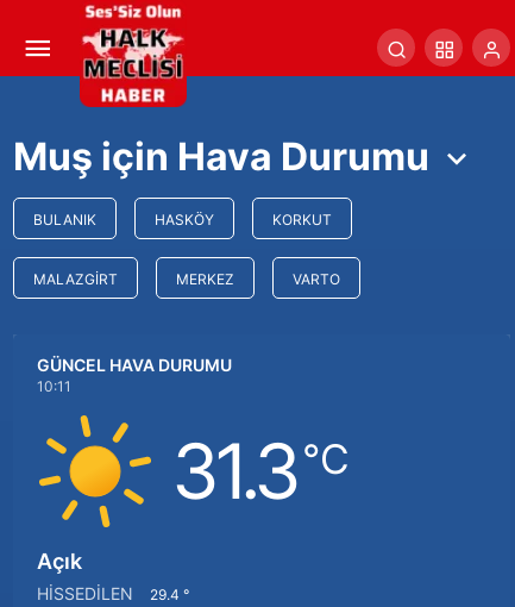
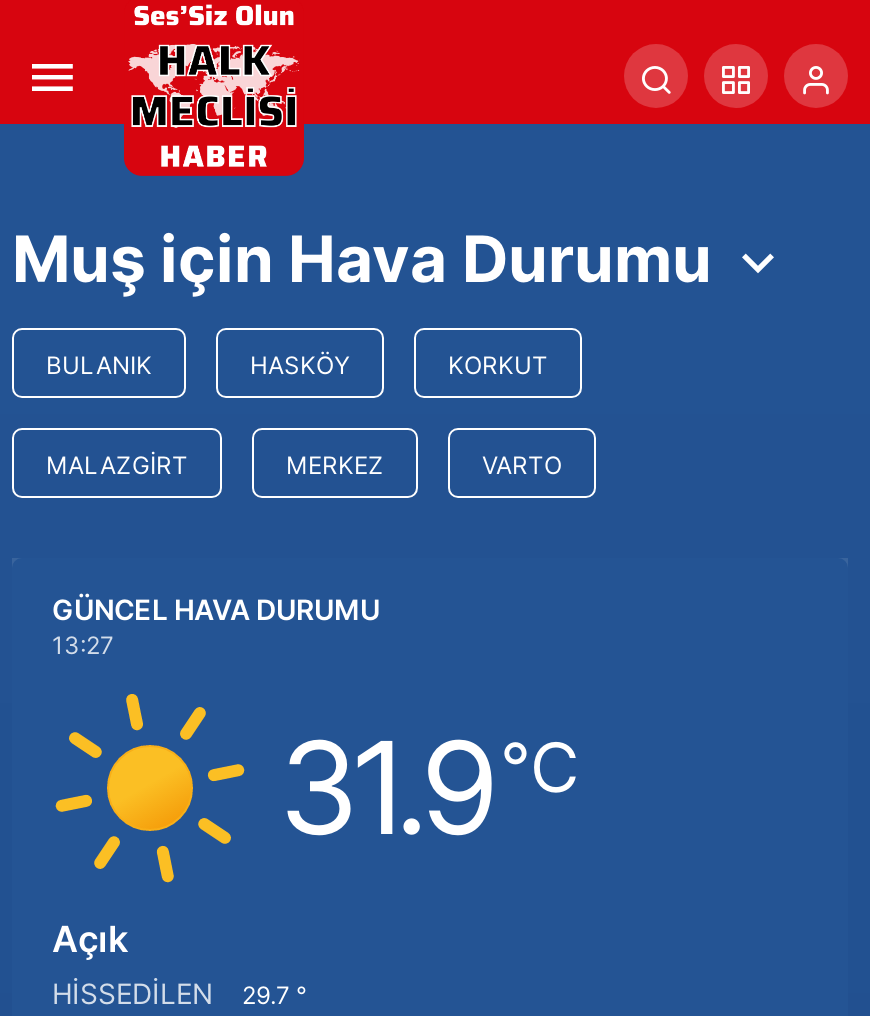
- 10:11
+ 13:27

- 31.3 °C
+ 31.9 °C

- HISSEDILEN 29.4 °
+ HISSEDILEN 29.7 °
